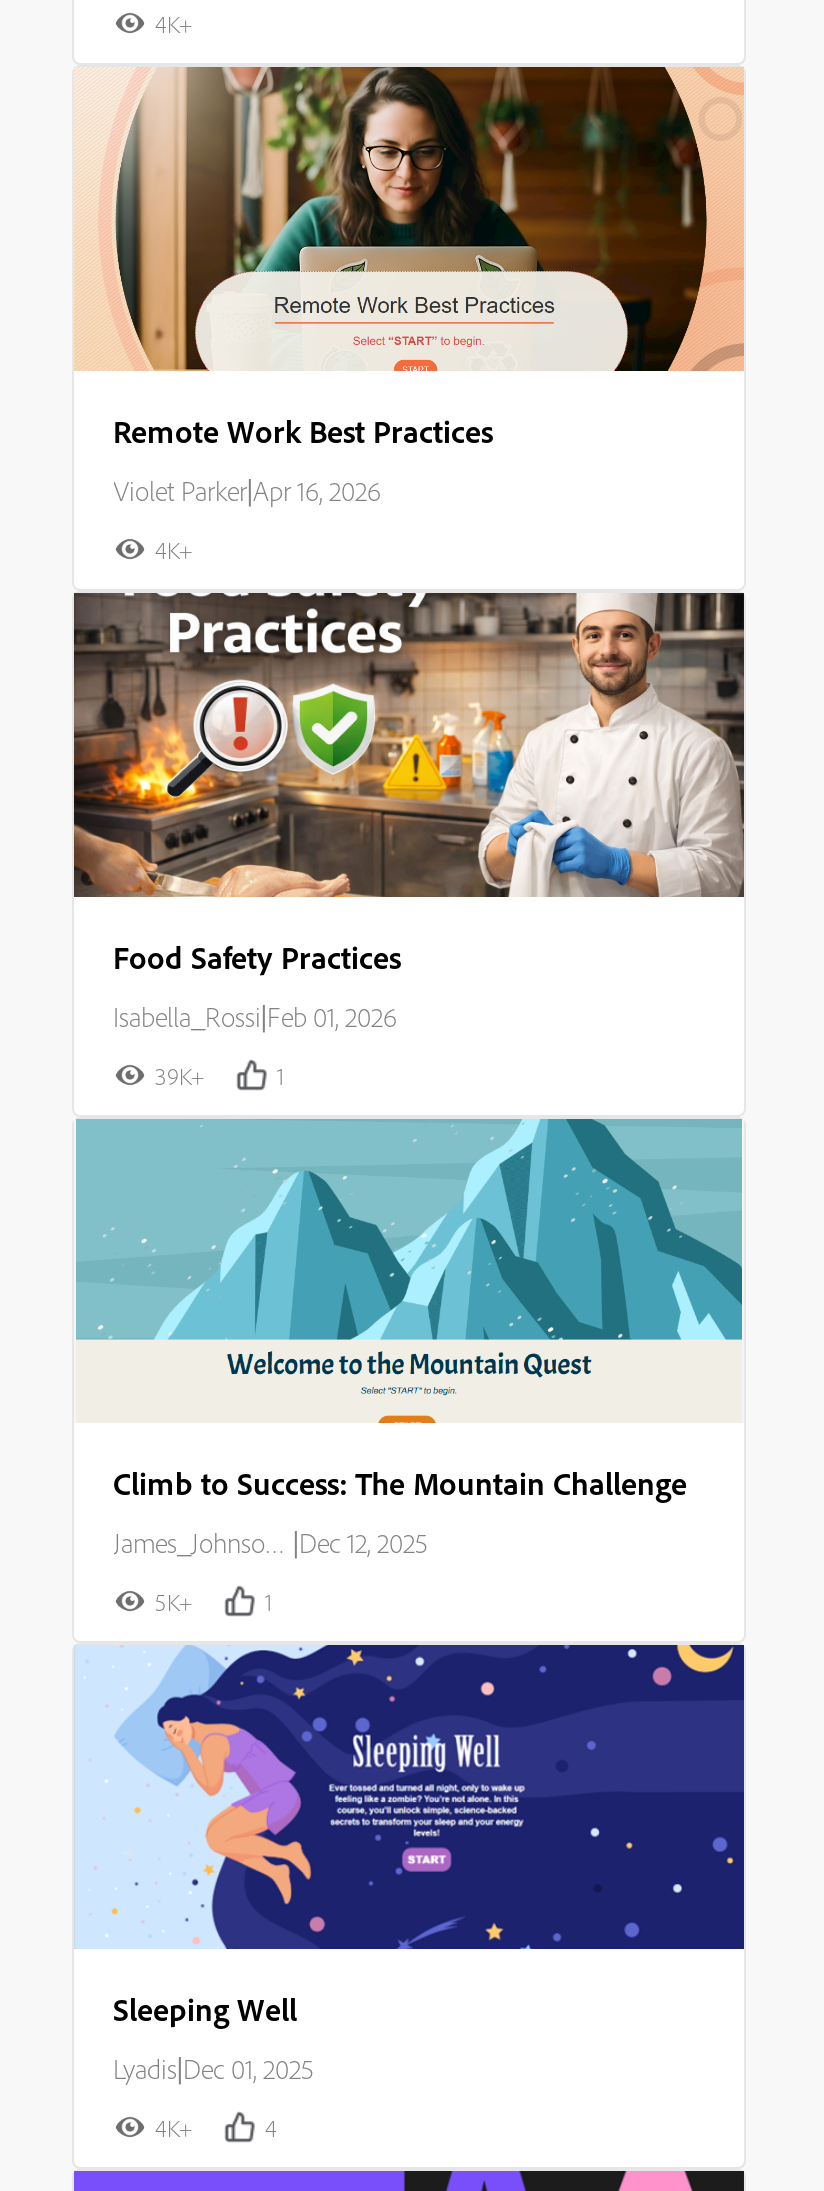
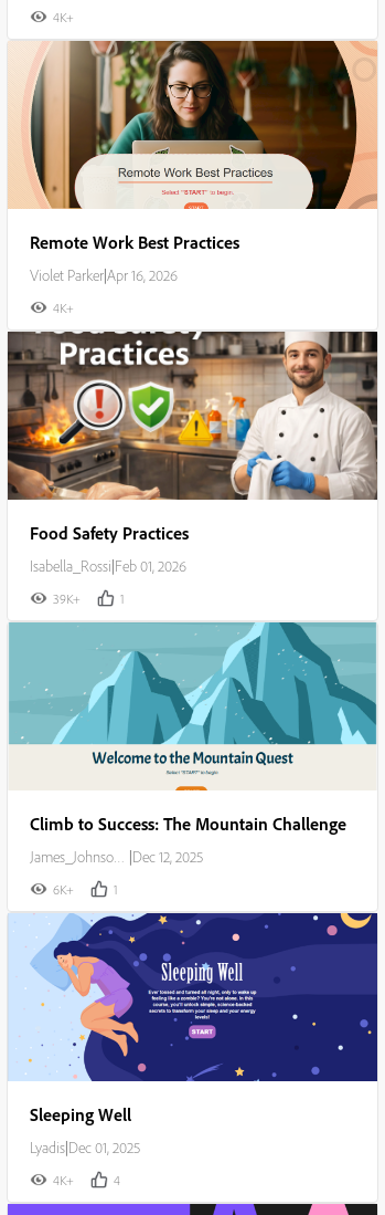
- 5K+
+ 6K+
